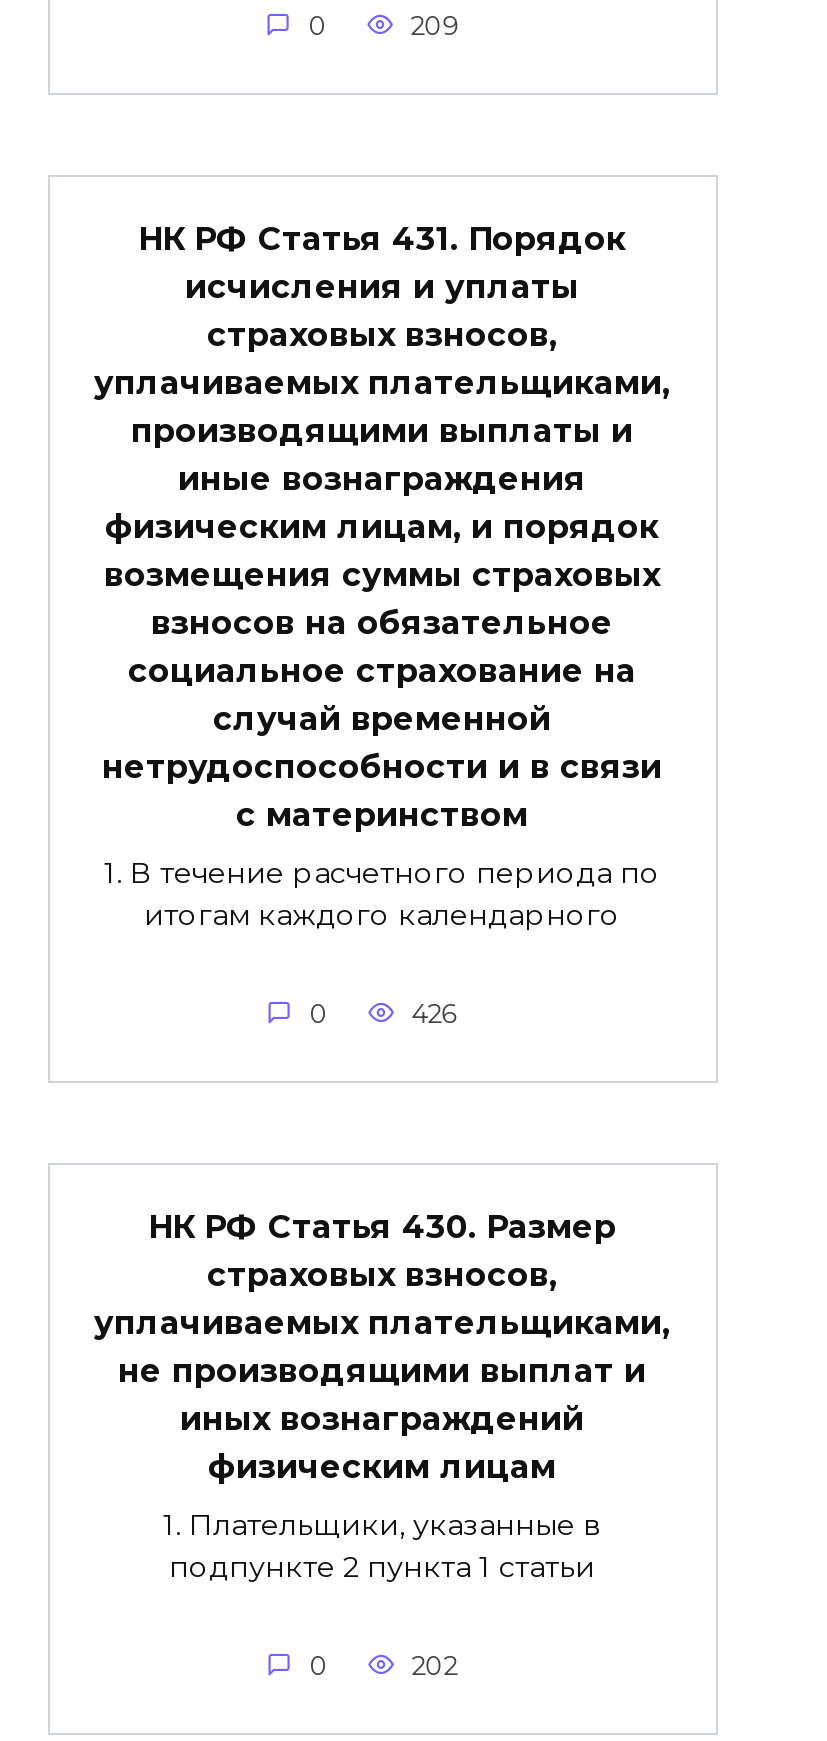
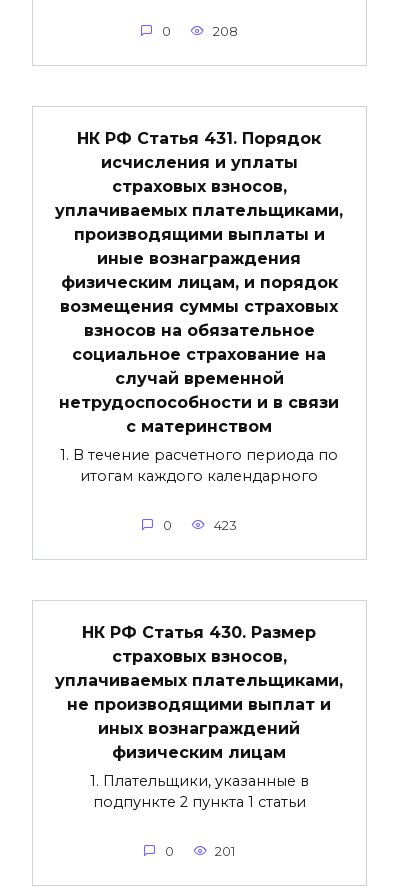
- 209
+ 208

- 426
+ 423

- 202
+ 201
